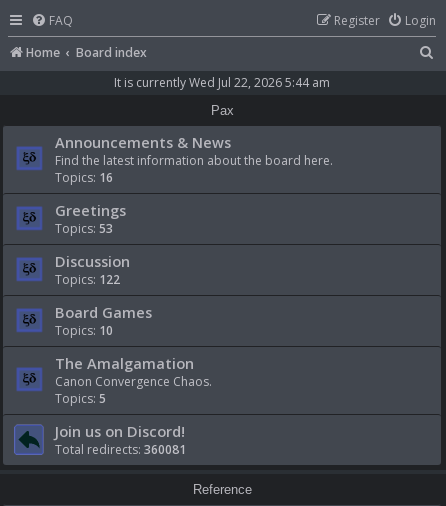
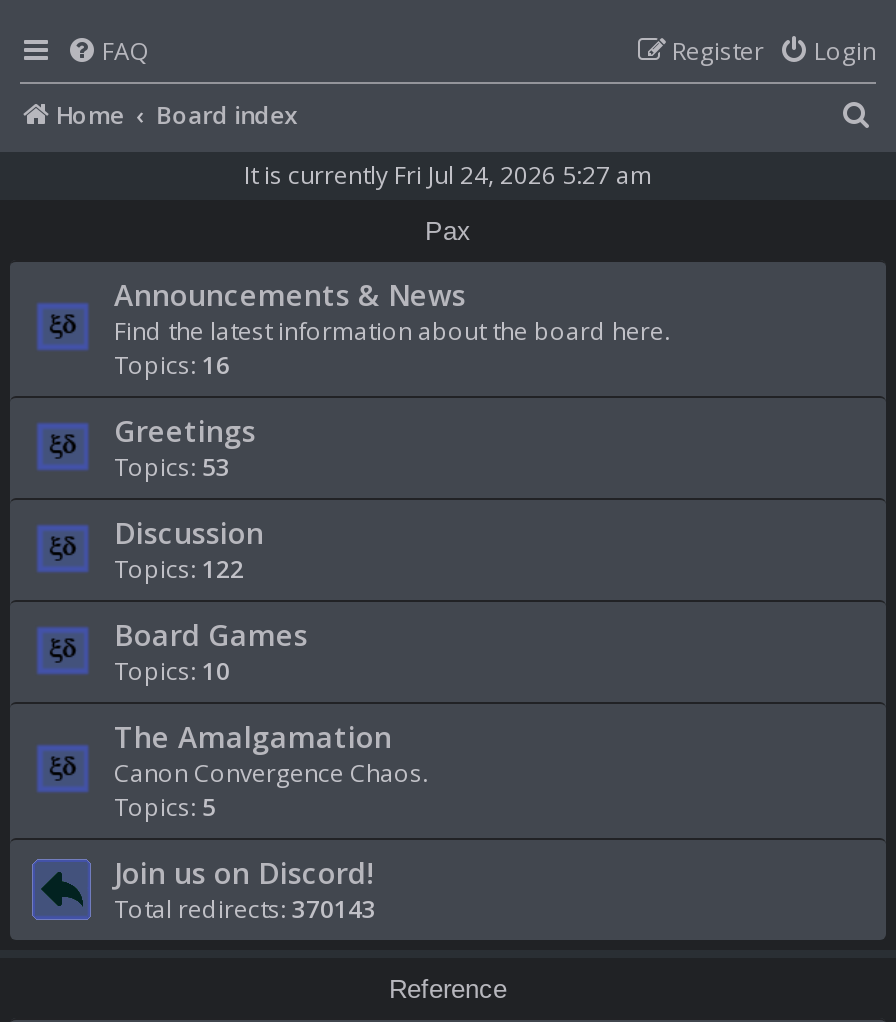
- It is currently Wed Jul 22, 2026 5:44 am
+ It is currently Fri Jul 24, 2026 5:27 am

- Total redirects: 360081
+ Total redirects: 370143
